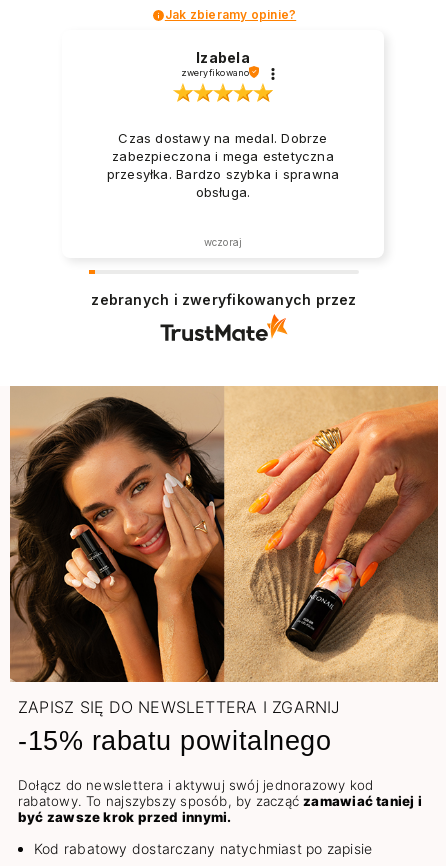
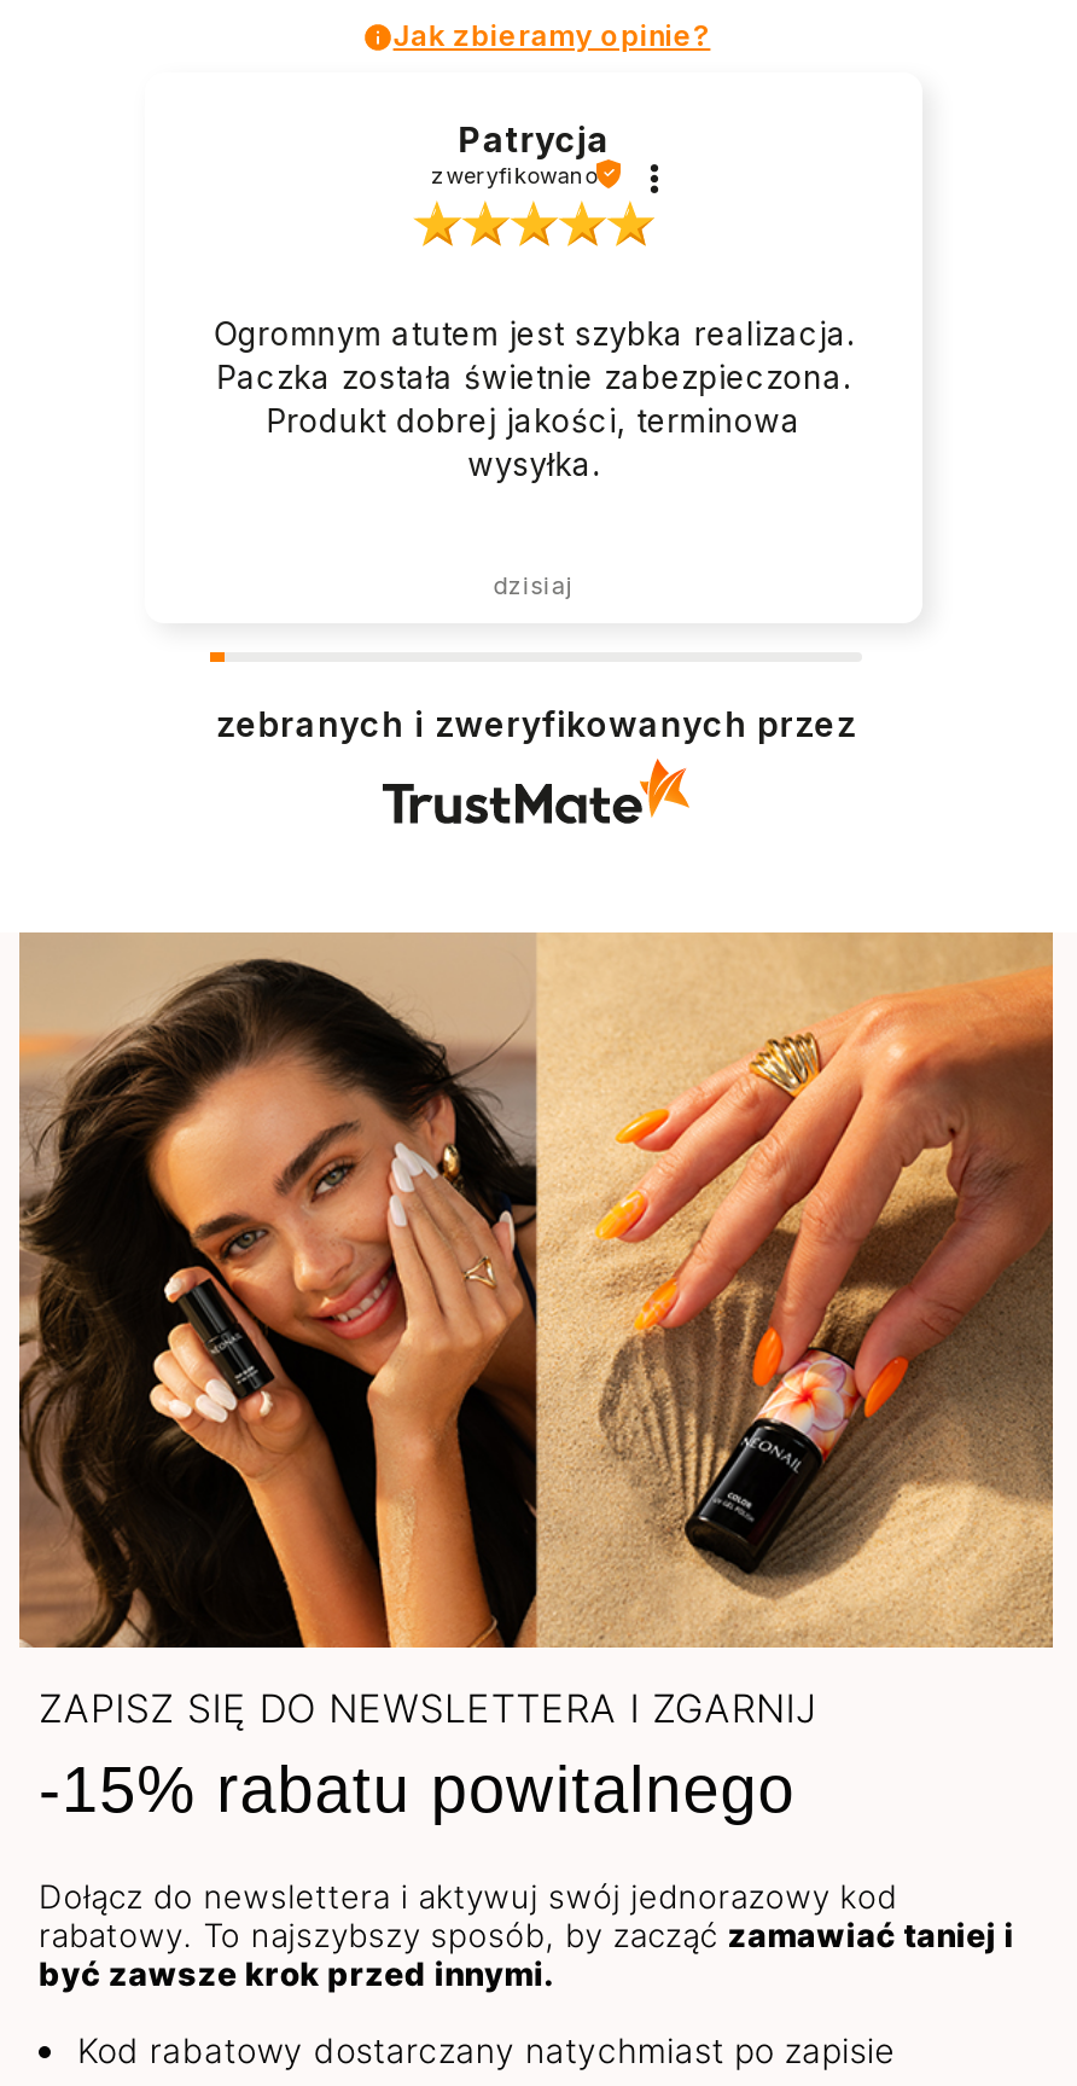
- Izabela
+ Patrycja

- Czas dostawy na medal. Dobrze
- zabezpieczona i mega estetyczna
- przesyłka. Bardzo szybka i sprawna
- obsługa.
+ Ogromnym atutem jest szybka realizacja.
+ Paczka została świetnie zabezpieczona.
+ Produkt dobrej jakości, terminowa
+ wysyłka.

- wczoraj
+ dzisiaj
